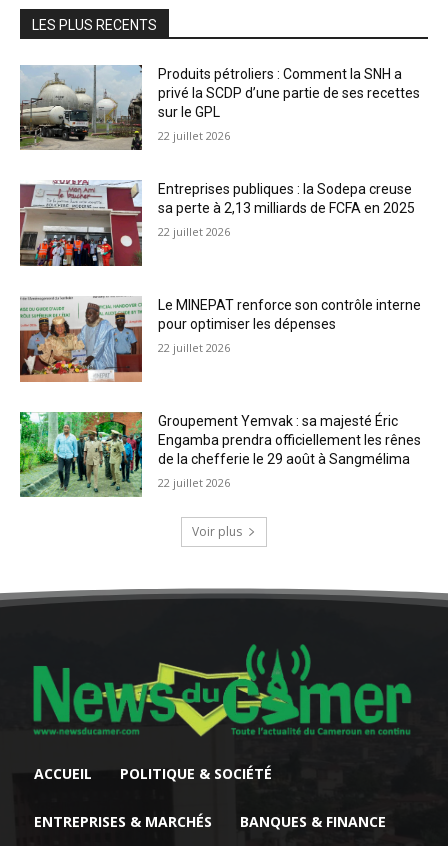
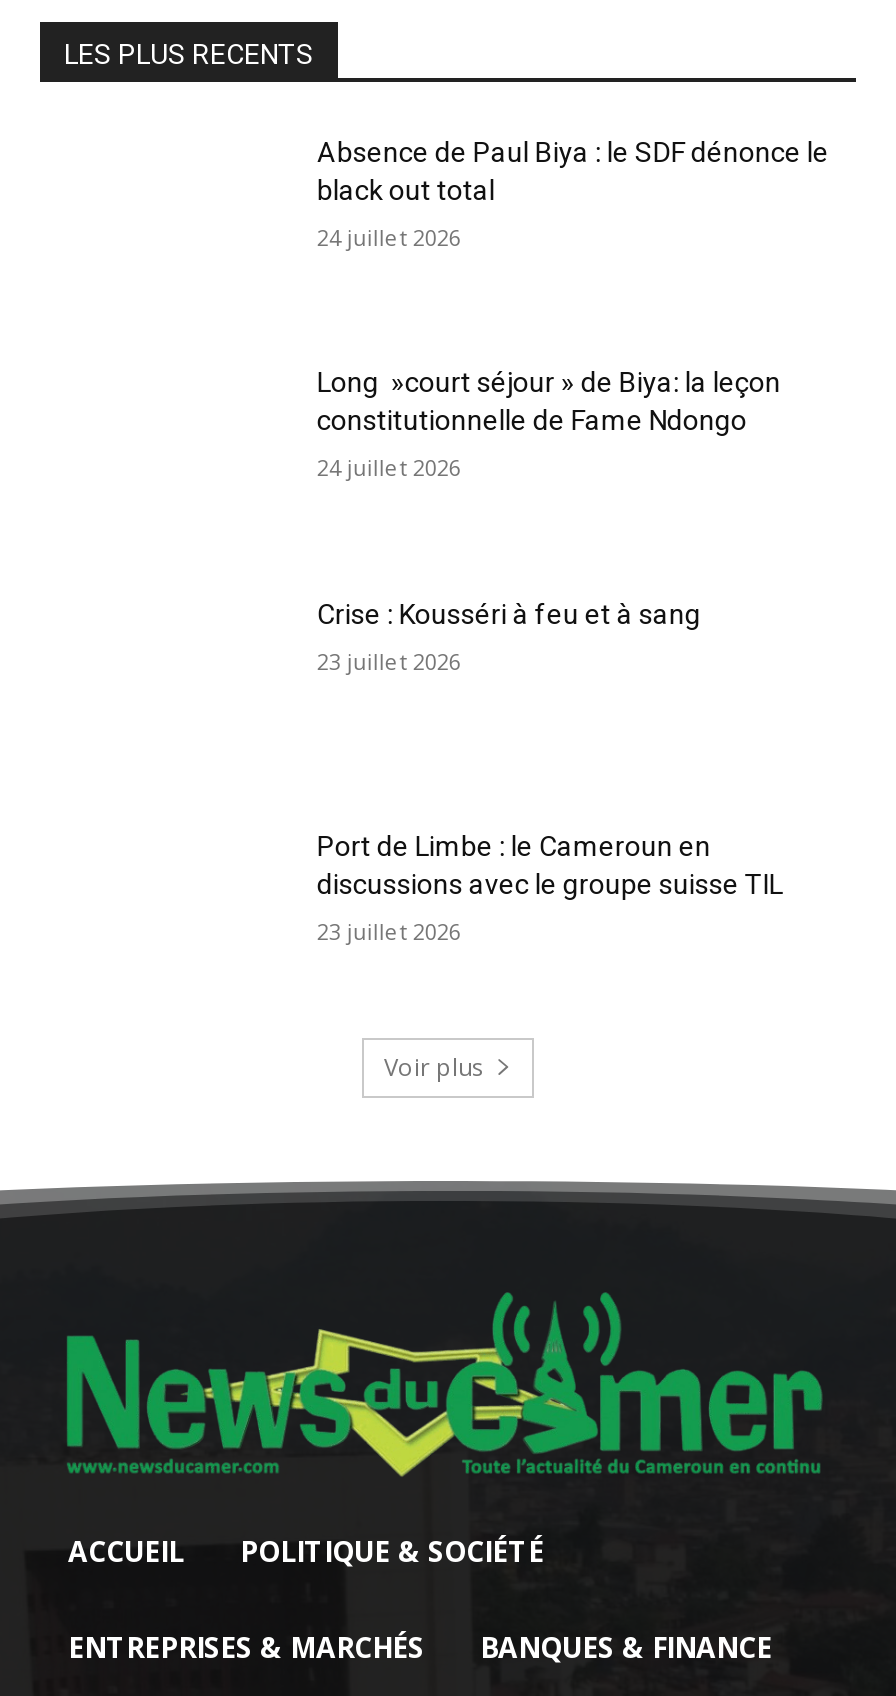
- [image]

- Produits pétroliers : Comment la SNH a
- privé la SCDP d’une partie de ses recettes
- sur le GPL
+ Absence de Paul Biya : le SDF dénonce le
+ black out total

- 22 juillet 2026
+ 24 juillet 2026

- [image]

- Entreprises publiques : la Sodepa creuse
- sa perte à 2,13 milliards de FCFA en 2025
+ Long »court séjour » de Biya: la leçon
+ constitutionnelle de Fame Ndongo

- 22 juillet 2026
+ 24 juillet 2026

- [image]

- Le MINEPAT renforce son contrôle interne
- pour optimiser les dépenses
+ Crise : Kousséri à feu et à sang

- 22 juillet 2026
+ 23 juillet 2026

- [image]

- Groupement Yemvak : sa majesté Éric
- Engamba prendra officiellement les rênes
- de la chefferie le 29 août à Sangmélima
+ Port de Limbe : le Cameroun en
+ discussions avec le groupe suisse TIL

- 22 juillet 2026
+ 23 juillet 2026
